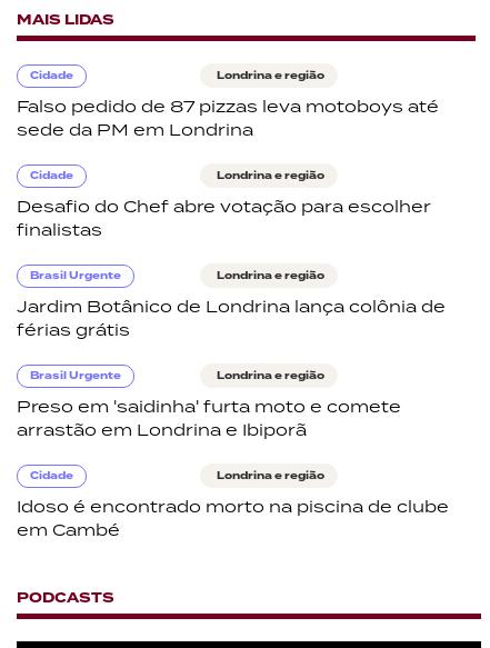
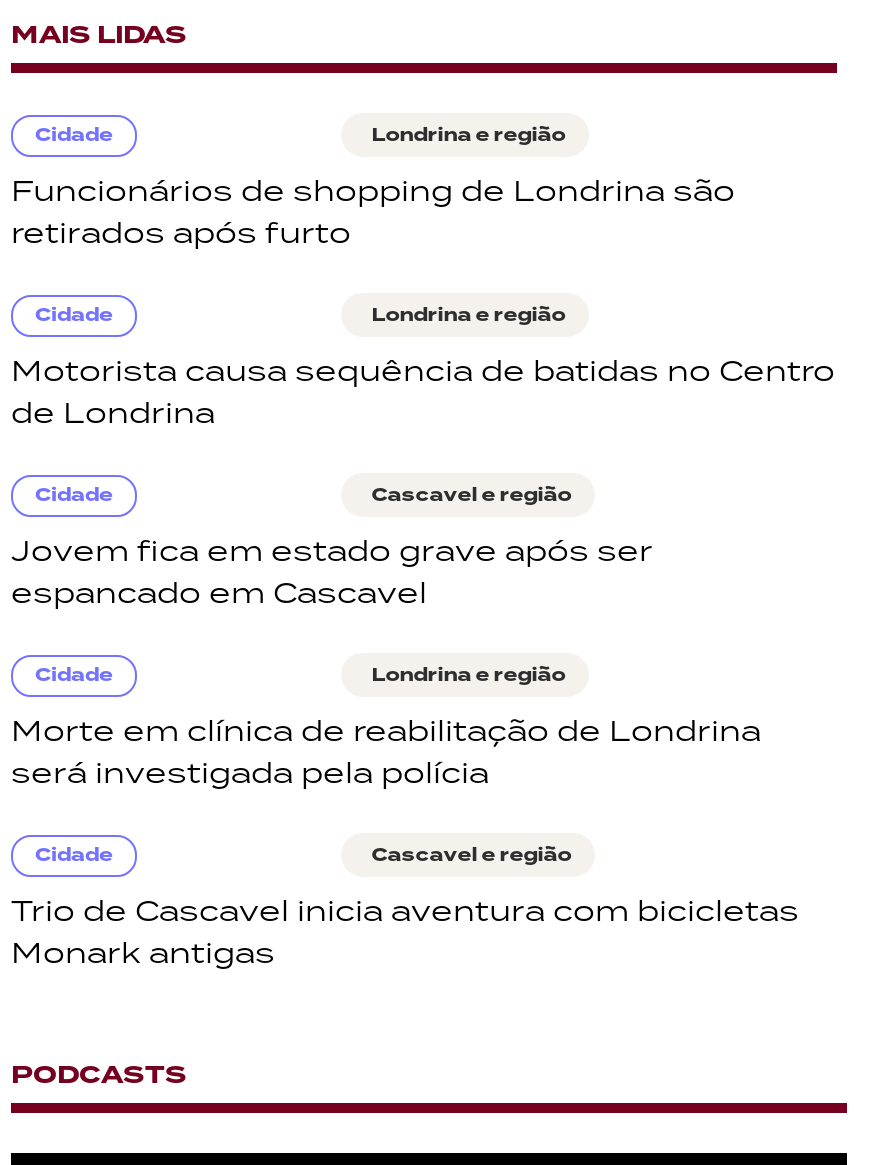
- Falso pedido de 87 pizzas leva motoboys até
- sede da PM em Londrina
+ Funcionários de shopping de Londrina são
+ retirados após furto

- Desafio do Chef abre votação para escolher
- finalistas
- Brasil Urgente
- Londrina e região
- Jardim Botânico de Londrina lança colônia de
- férias grátis
- Brasil Urgente
- Londrina e região
- Preso em 'saidinha' furta moto e comete
- arrastão em Londrina e Ibiporã
+ Motorista causa sequência de batidas no Centro
+ de Londrina
+ Cidade
+ Cascavel e região
+ Jovem fica em estado grave após ser
+ espancado em Cascavel

moved up: Cidade | Londrina e região

- Idoso é encontrado morto na piscina de clube
- em Cambé
+ Morte em clínica de reabilitação de Londrina
+ será investigada pela polícia
+ Cidade
+ Cascavel e região
+ Trio de Cascavel inicia aventura com bicicletas
+ Monark antigas
